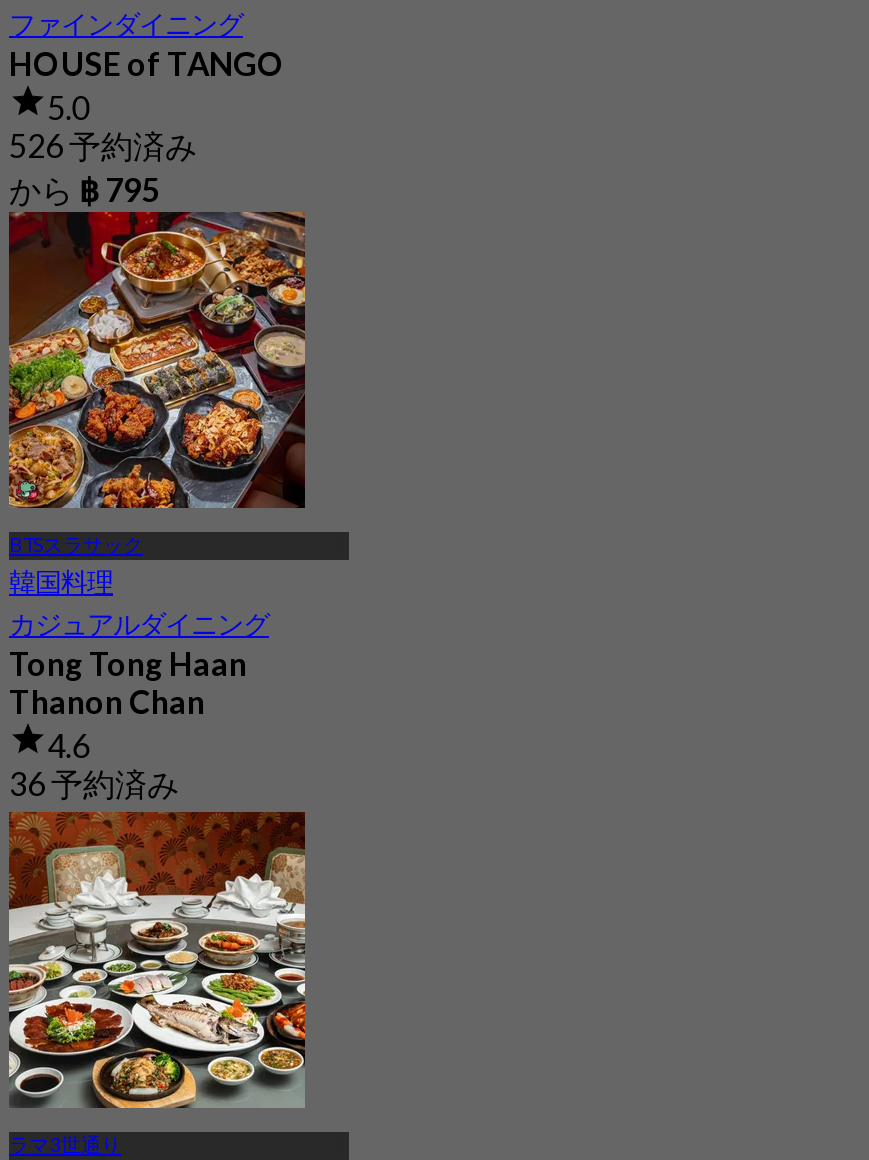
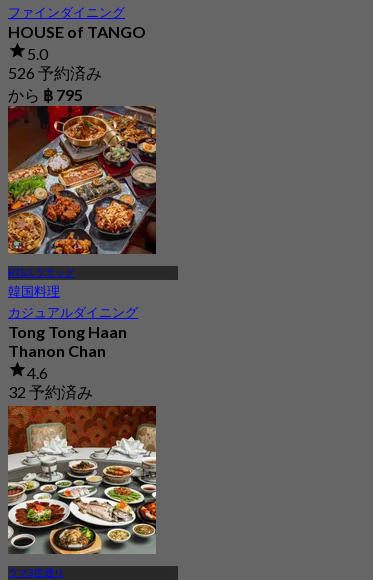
- 36 予約済み
+ 32 予約済み
